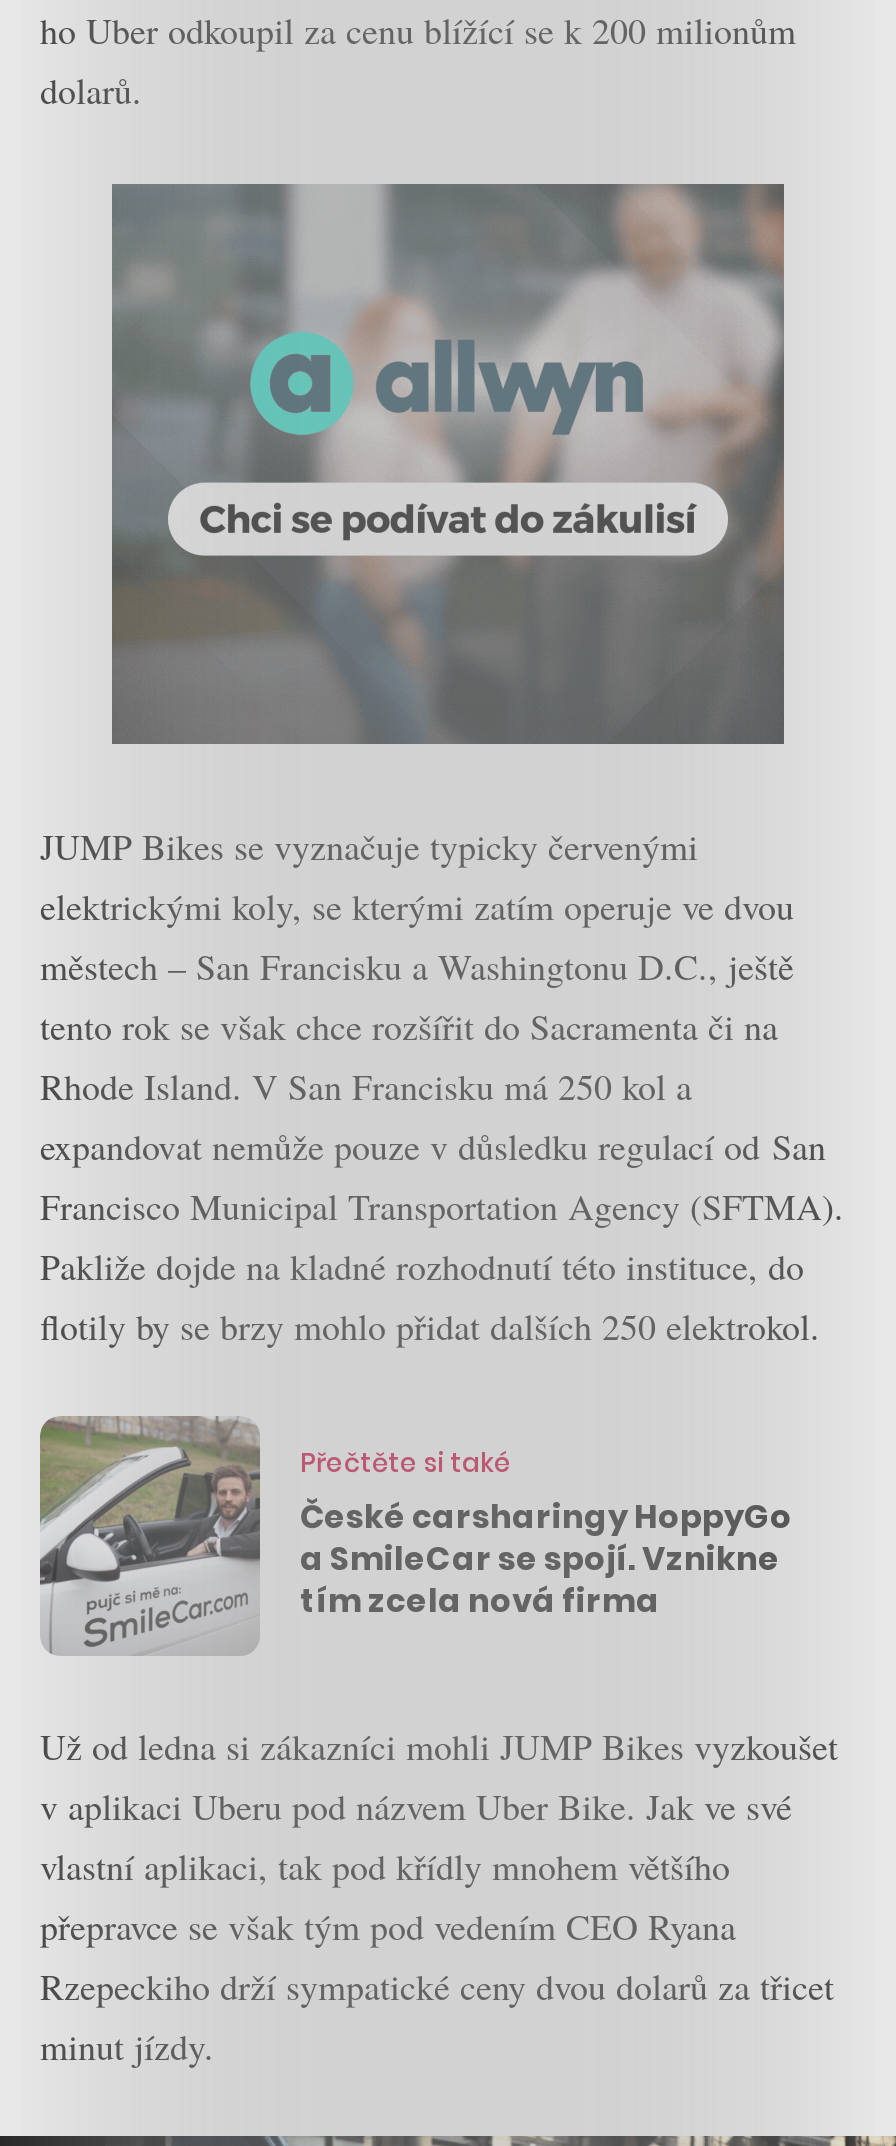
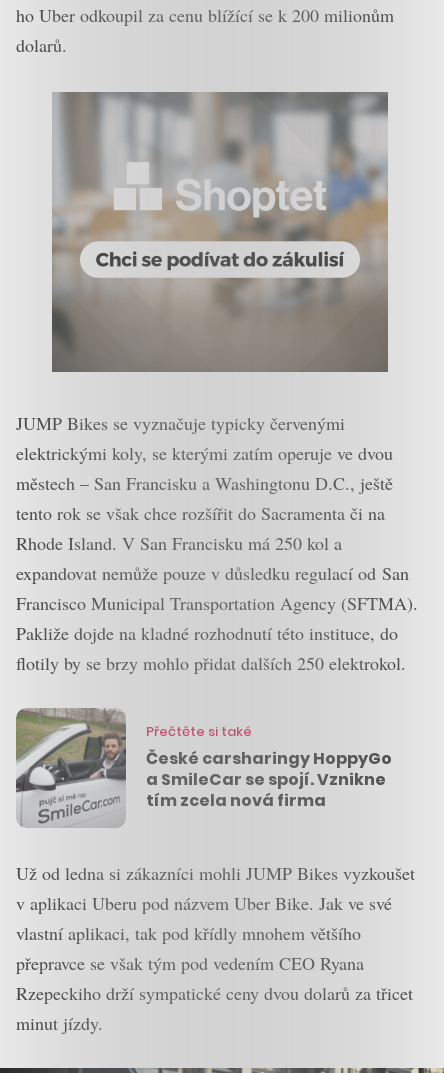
- [image]
+ [image]
